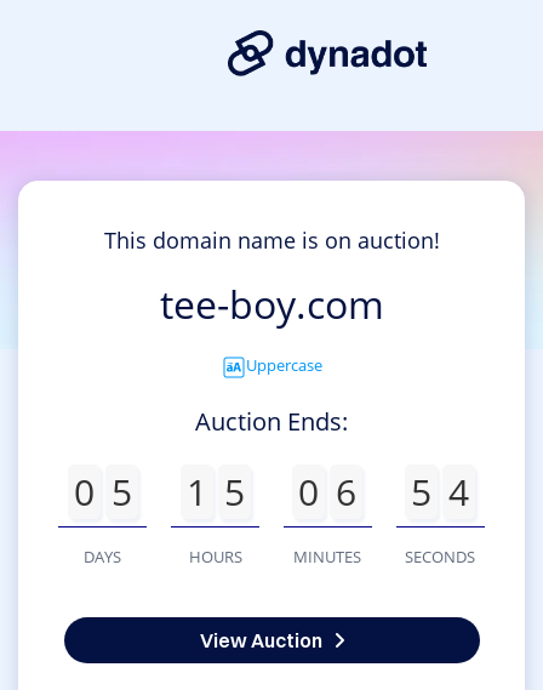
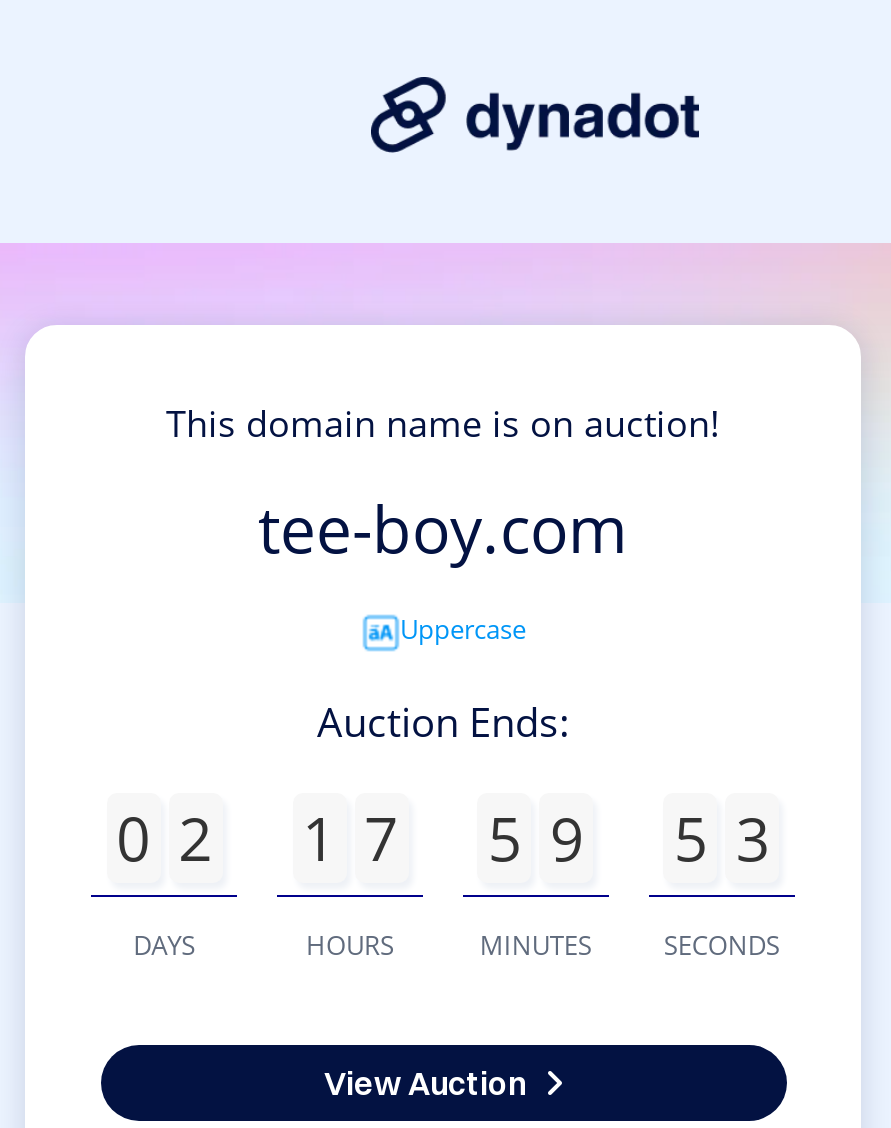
- 0 5
+ 0 2

- 1 5
+ 1 7

- 0 6
+ 5 9

- 5 4
+ 5 3
